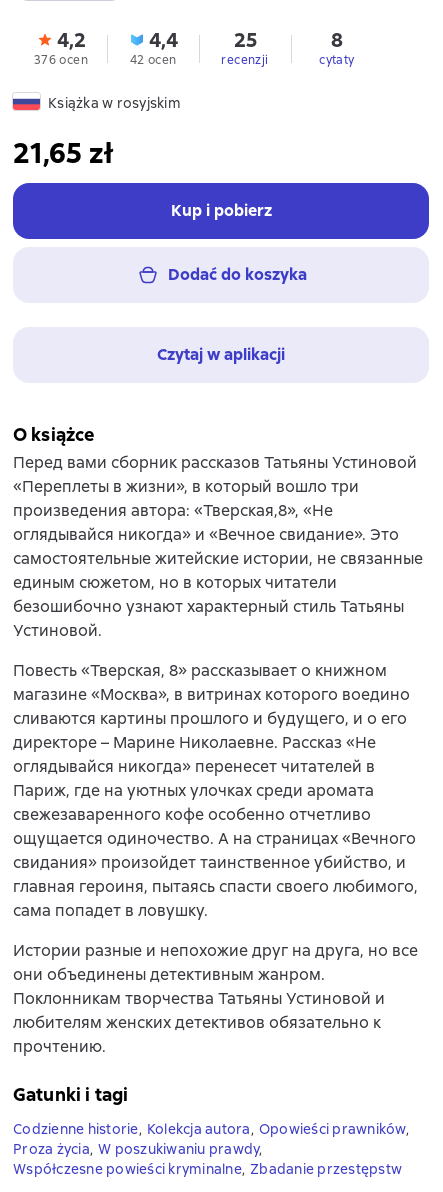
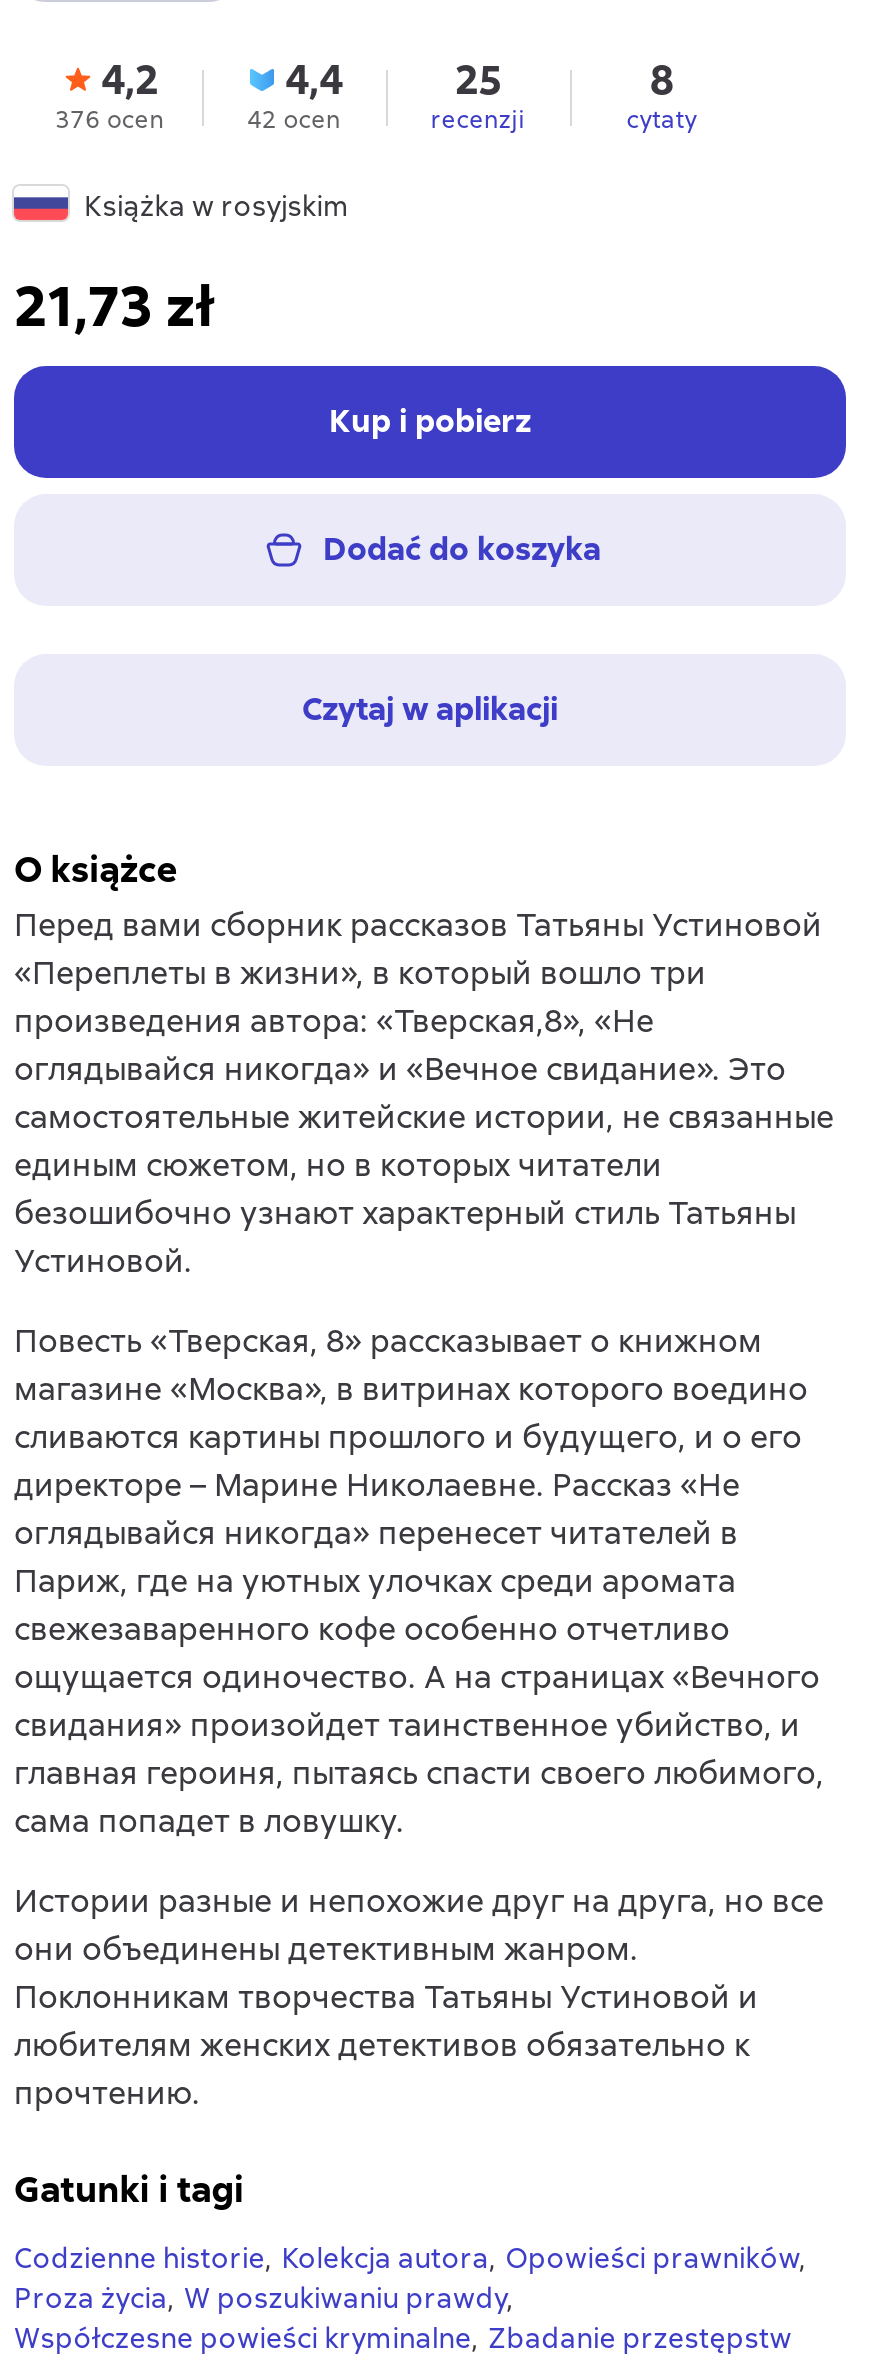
- 21,65 zł
+ 21,73 zł
